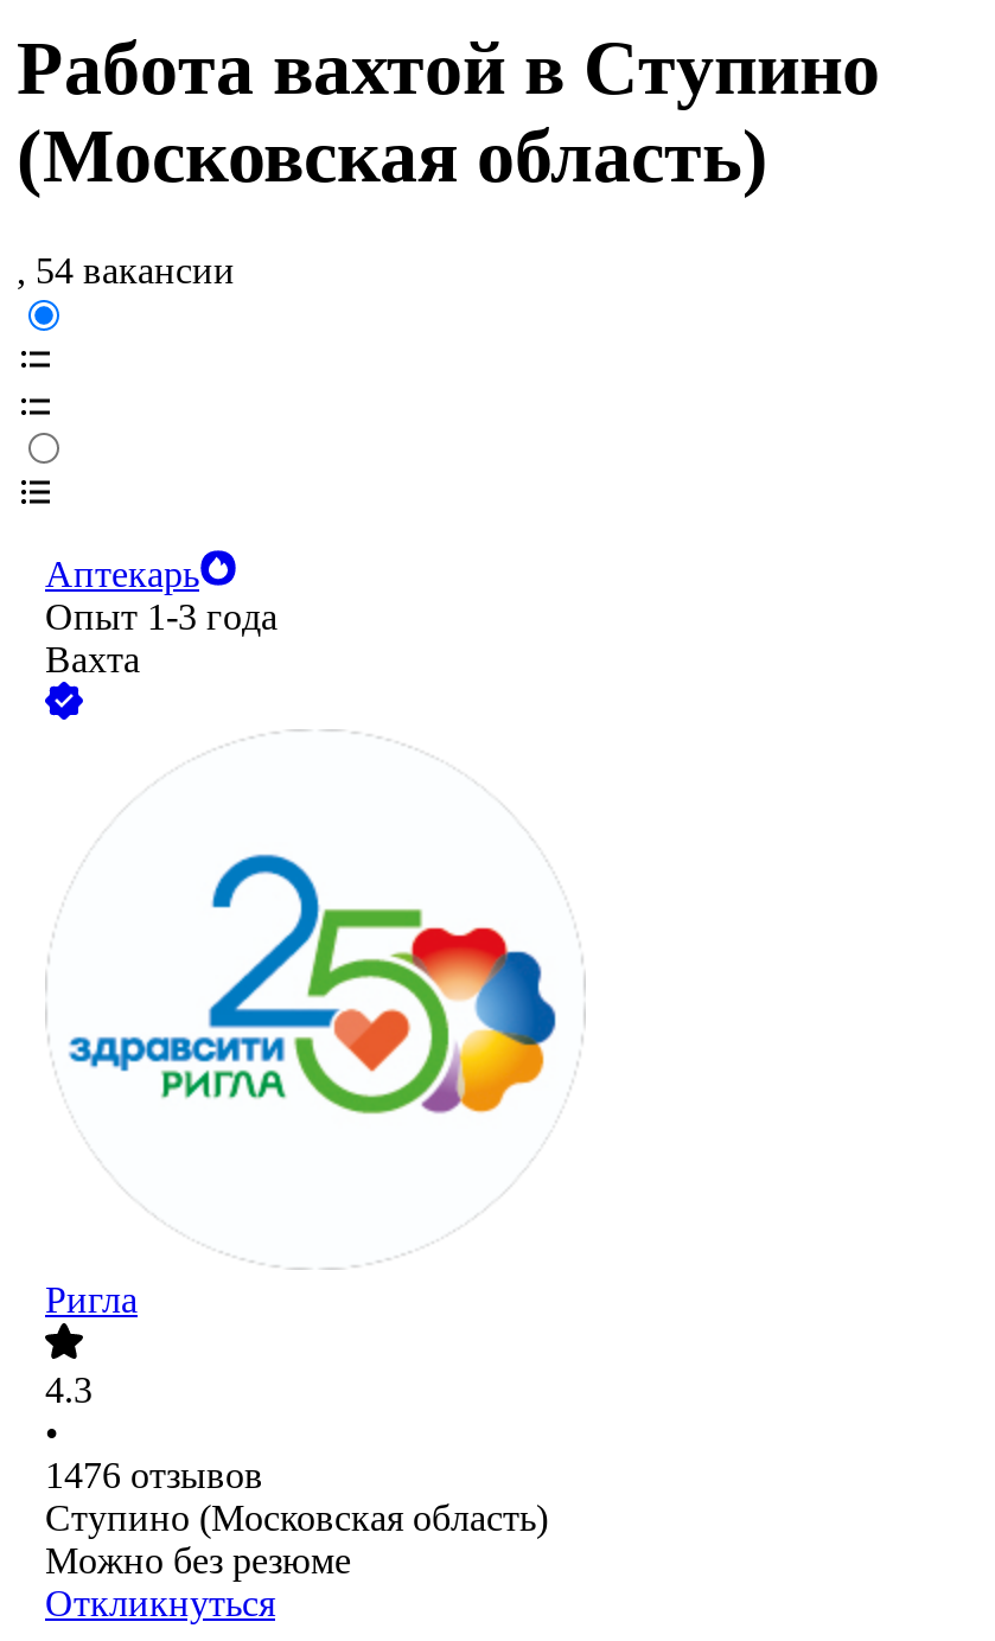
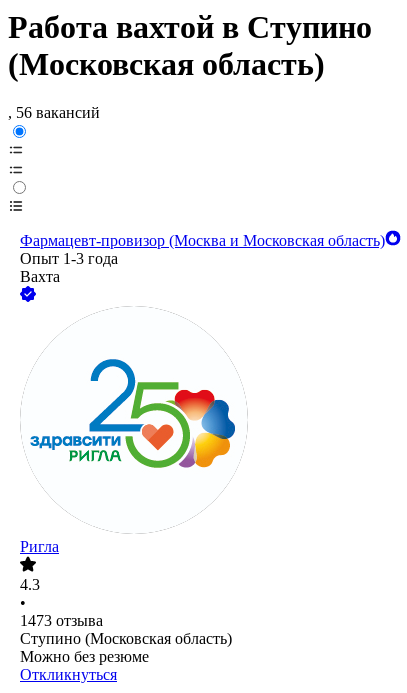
- , 54 вакансии
+ , 56 вакансий

- Аптекарь
+ Фармацевт-провизор (Москва и Московская область)

- 1476 отзывов
+ 1473 отзыва
